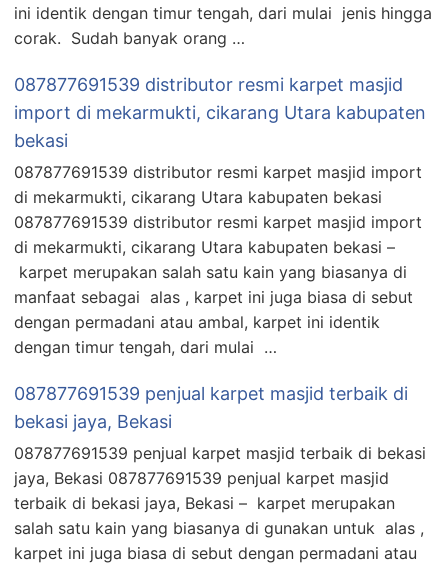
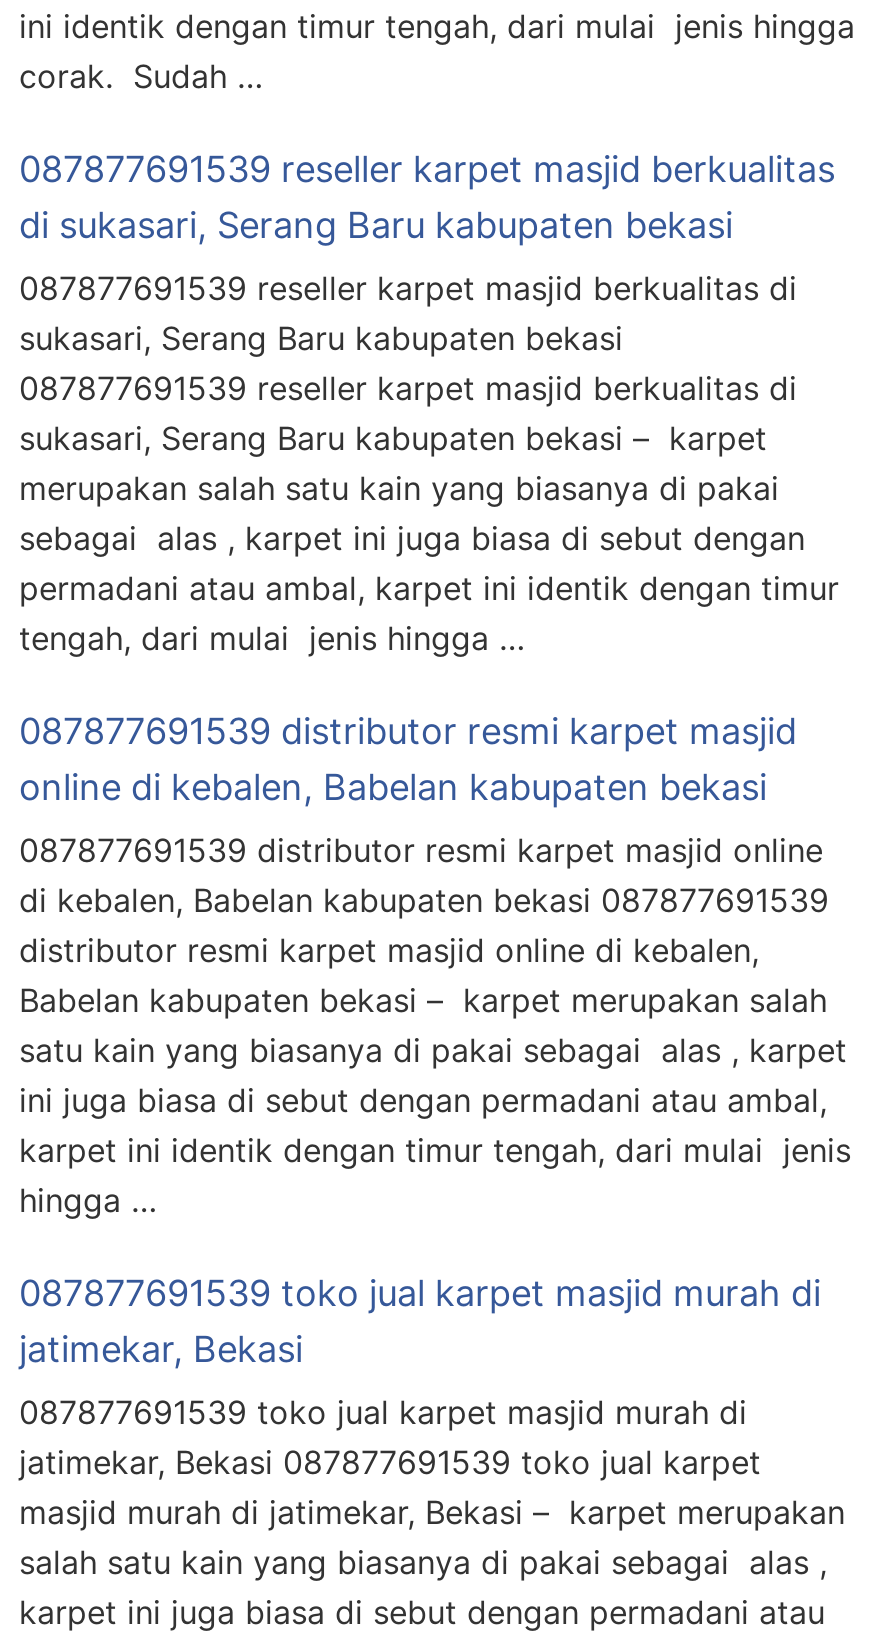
- corak. Sudah banyak orang …
+ corak. Sudah …
+ 087877691539 reseller karpet masjid berkualitas
+ di sukasari, Serang Baru kabupaten bekasi
+ 087877691539 reseller karpet masjid berkualitas di
+ sukasari, Serang Baru kabupaten bekasi
+ 087877691539 reseller karpet masjid berkualitas di
+ sukasari, Serang Baru kabupaten bekasi – karpet
+ merupakan salah satu kain yang biasanya di pakai
+ sebagai alas , karpet ini juga biasa di sebut dengan
+ permadani atau ambal, karpet ini identik dengan timur
+ tengah, dari mulai jenis hingga …

moved down: 087877691539 distributor resmi karpet masjid

- import di mekarmukti, cikarang Utara kabupaten
- bekasi
+ online di kebalen, Babelan kabupaten bekasi

- 087877691539 distributor resmi karpet masjid import
- di mekarmukti, cikarang Utara kabupaten bekasi
- 087877691539 distributor resmi karpet masjid import
- di mekarmukti, cikarang Utara kabupaten bekasi –
- karpet merupakan salah satu kain yang biasanya di
- manfaat sebagai alas , karpet ini juga biasa di sebut
- dengan permadani atau ambal, karpet ini identik
- dengan timur tengah, dari mulai …
+ 087877691539 distributor resmi karpet masjid online
+ di kebalen, Babelan kabupaten bekasi 087877691539
+ distributor resmi karpet masjid online di kebalen,
+ Babelan kabupaten bekasi – karpet merupakan salah
+ satu kain yang biasanya di pakai sebagai alas , karpet
+ ini juga biasa di sebut dengan permadani atau ambal,
+ karpet ini identik dengan timur tengah, dari mulai jenis
+ hingga …

- 087877691539 penjual karpet masjid terbaik di
- bekasi jaya, Bekasi
+ 087877691539 toko jual karpet masjid murah di
+ jatimekar, Bekasi

- 087877691539 penjual karpet masjid terbaik di bekasi
- jaya, Bekasi 087877691539 penjual karpet masjid
- terbaik di bekasi jaya, Bekasi – karpet merupakan
- salah satu kain yang biasanya di gunakan untuk alas ,
+ 087877691539 toko jual karpet masjid murah di
+ jatimekar, Bekasi 087877691539 toko jual karpet
+ masjid murah di jatimekar, Bekasi – karpet merupakan
+ salah satu kain yang biasanya di pakai sebagai alas ,
